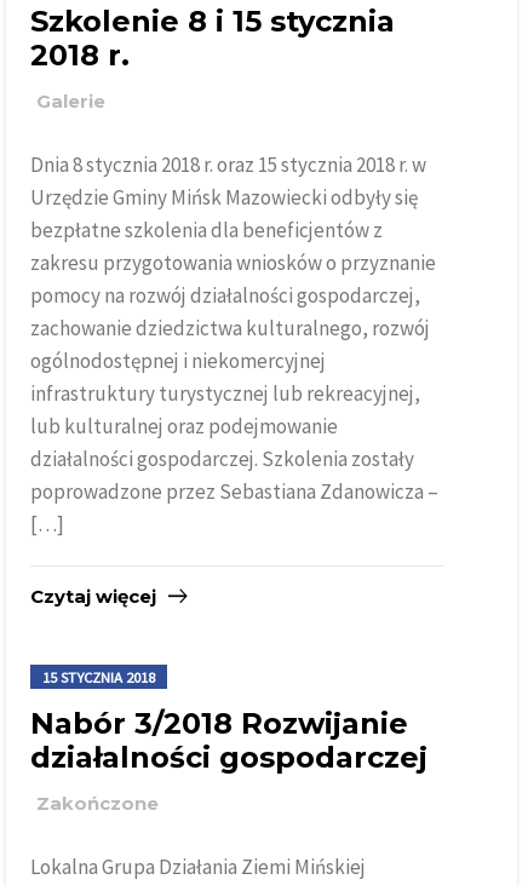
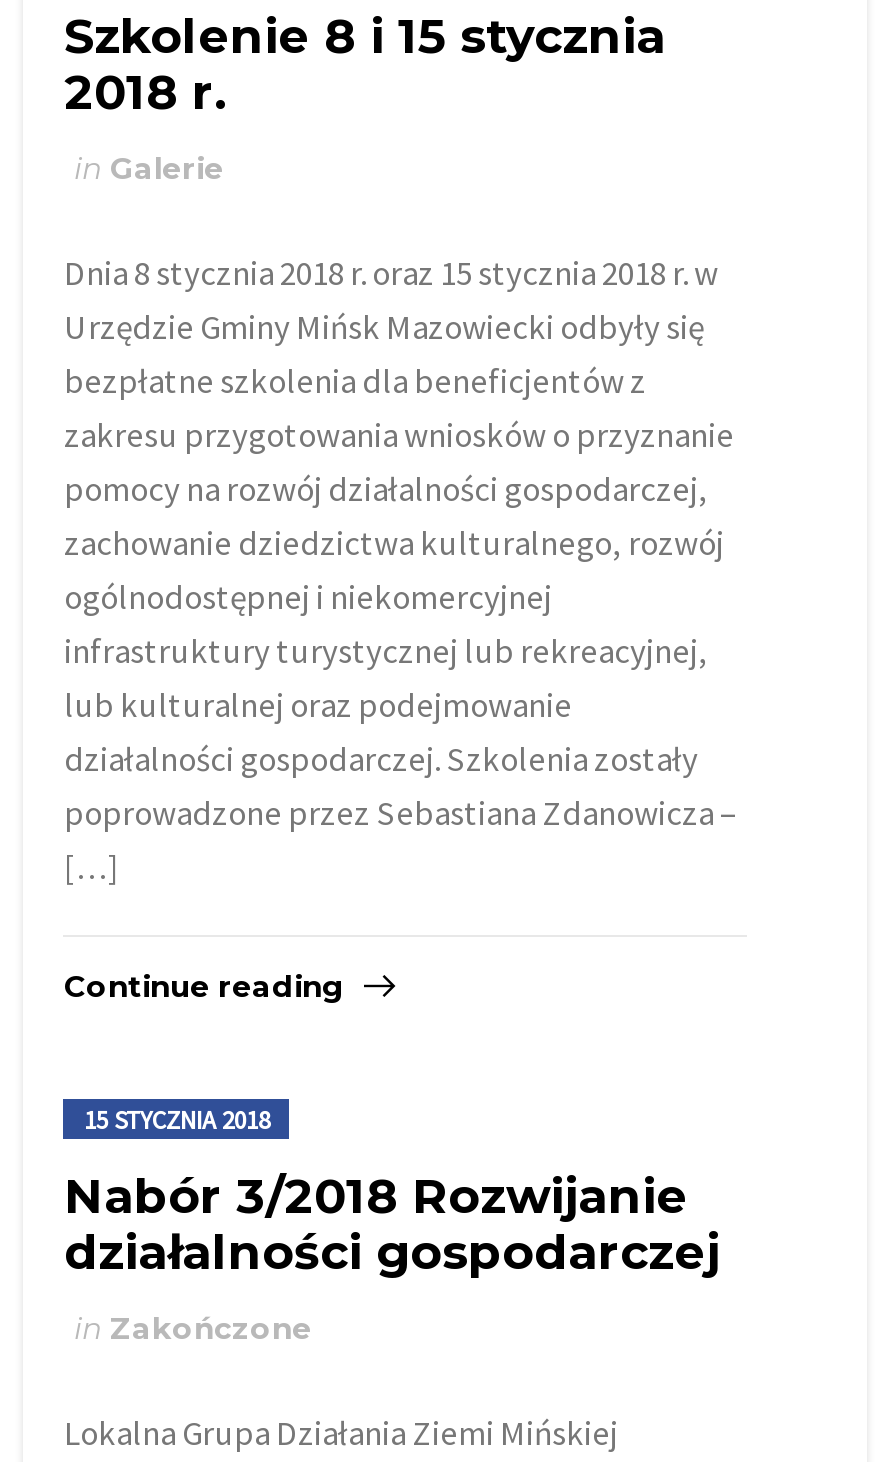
- Galerie
+ in Galerie

- Czytaj więcej
+ Continue reading

- Zakończone
+ in Zakończone
